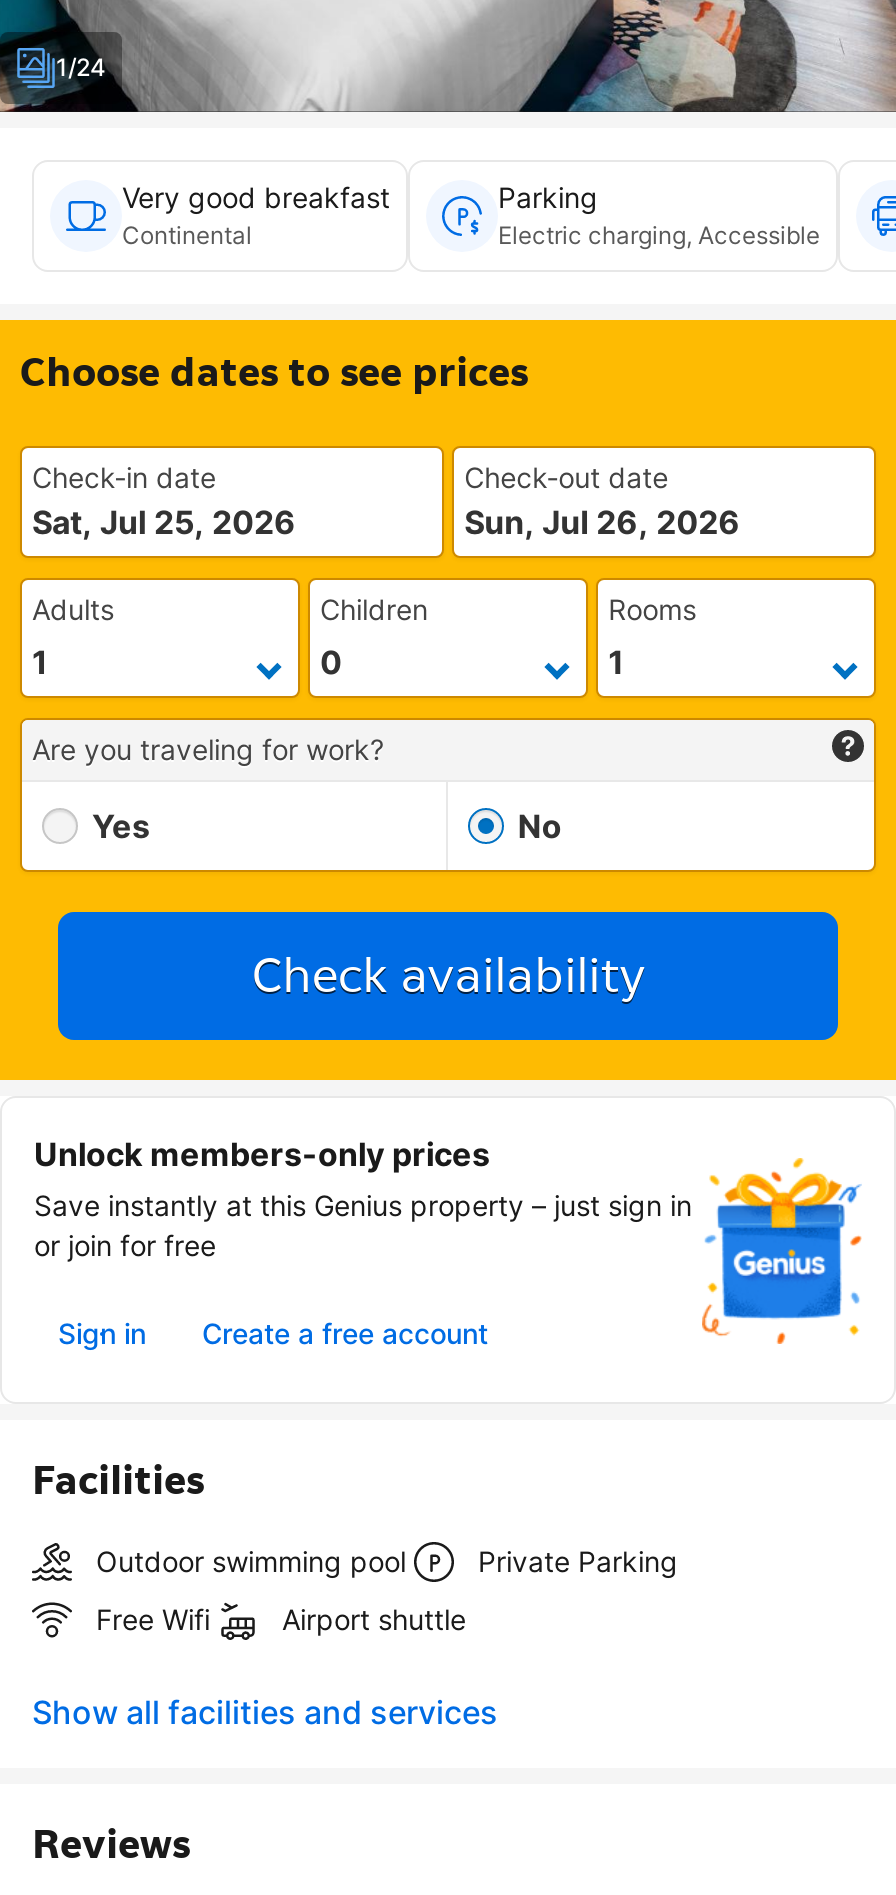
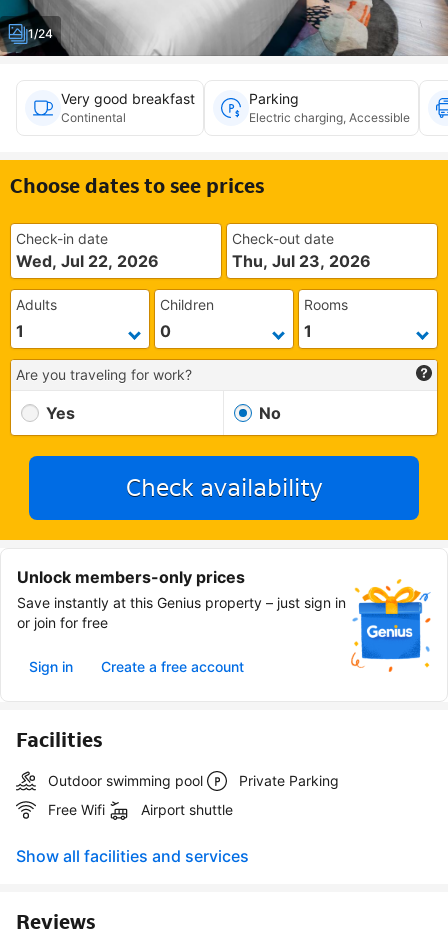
- Sat, Jul 25, 2026
+ Wed, Jul 22, 2026

- Sun, Jul 26, 2026
+ Thu, Jul 23, 2026
